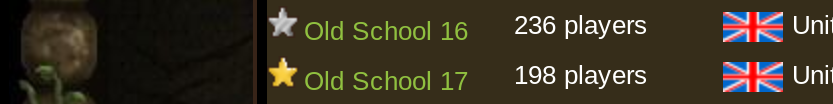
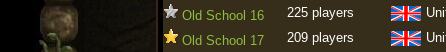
- Old School 16 236 players
+ Old School 16 225 players

- Old School 17 198 players
+ Old School 17 209 players
